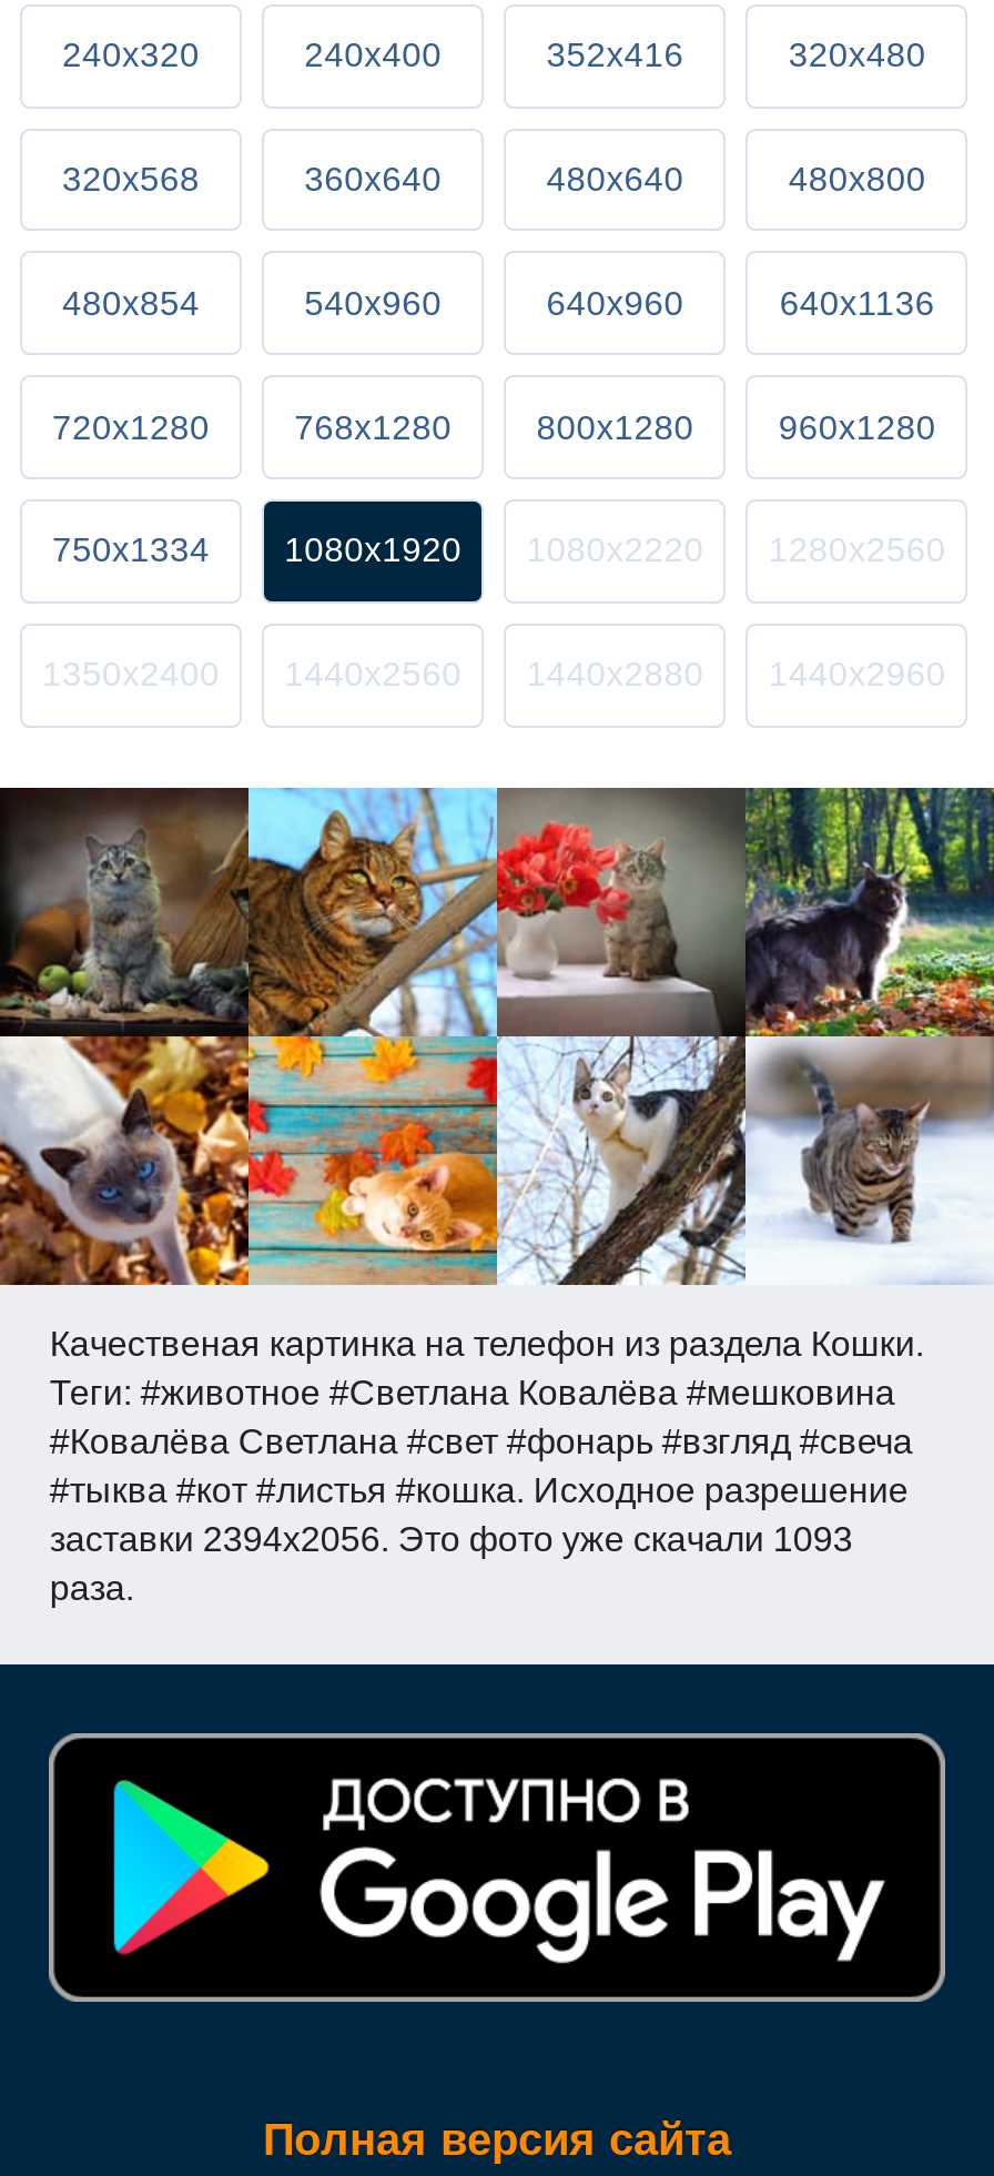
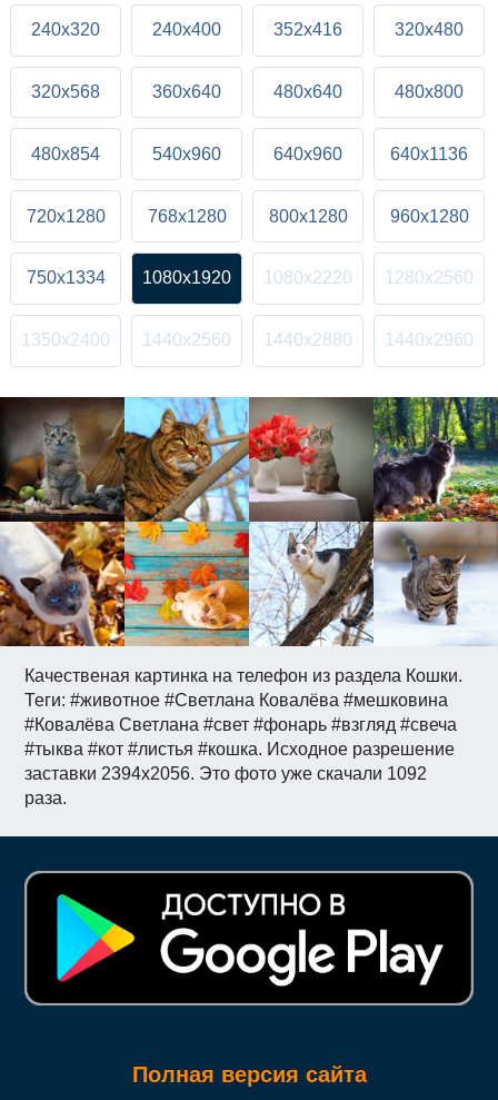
- заставки 2394x2056. Это фото уже скачали 1093
+ заставки 2394x2056. Это фото уже скачали 1092
